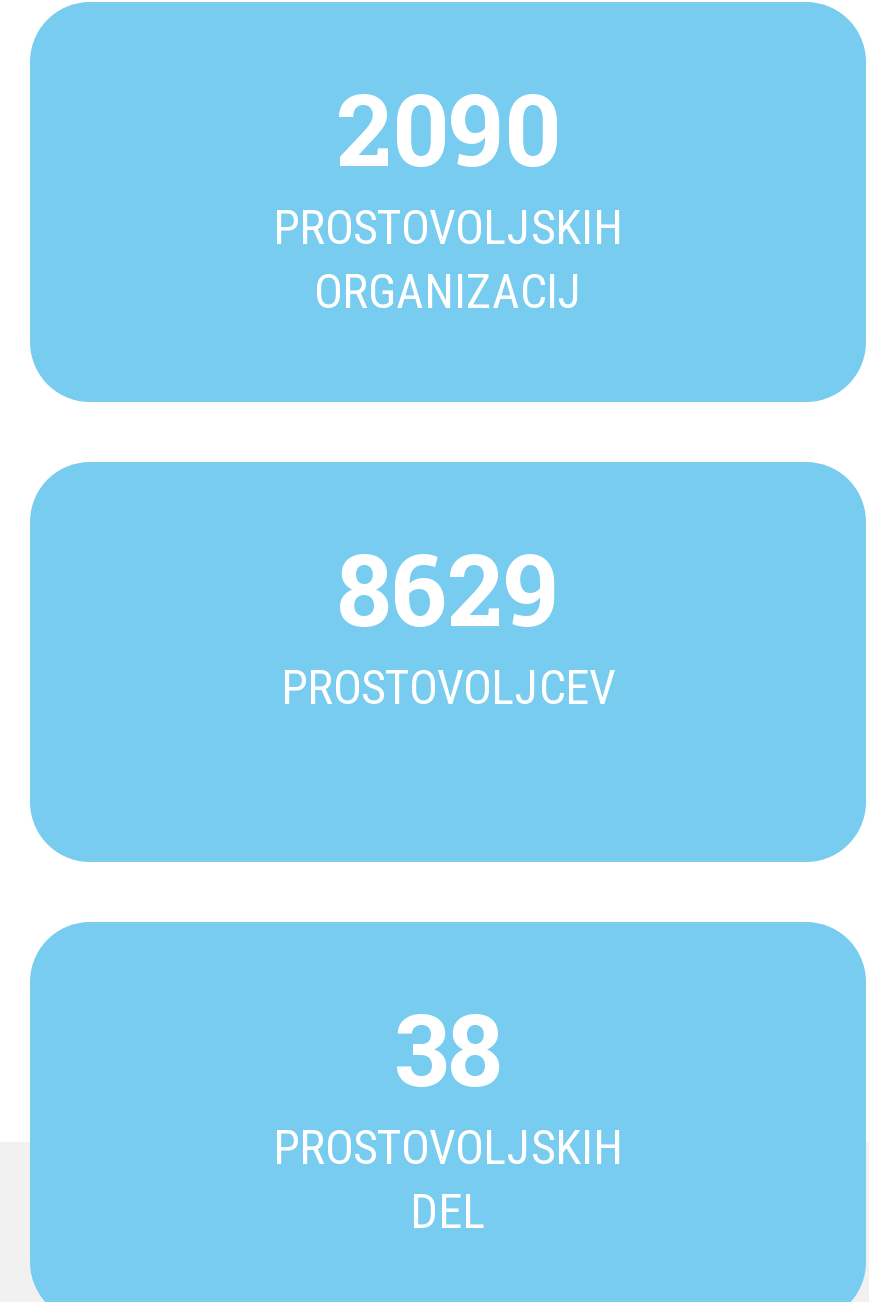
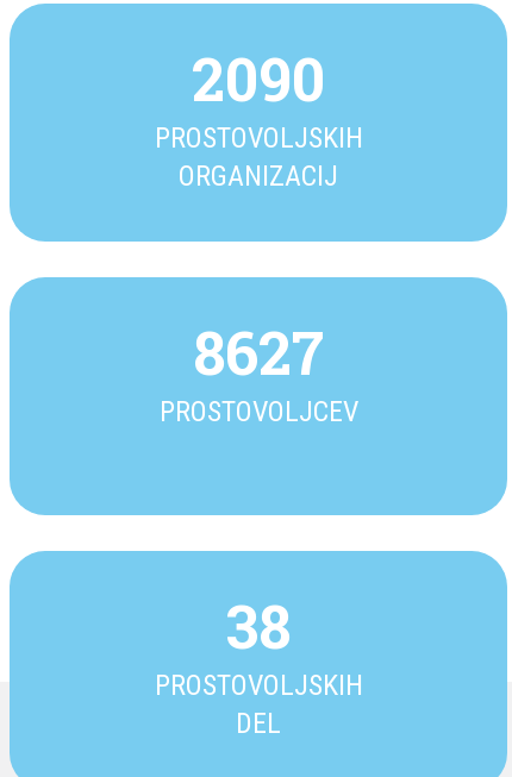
- 8629
+ 8627
